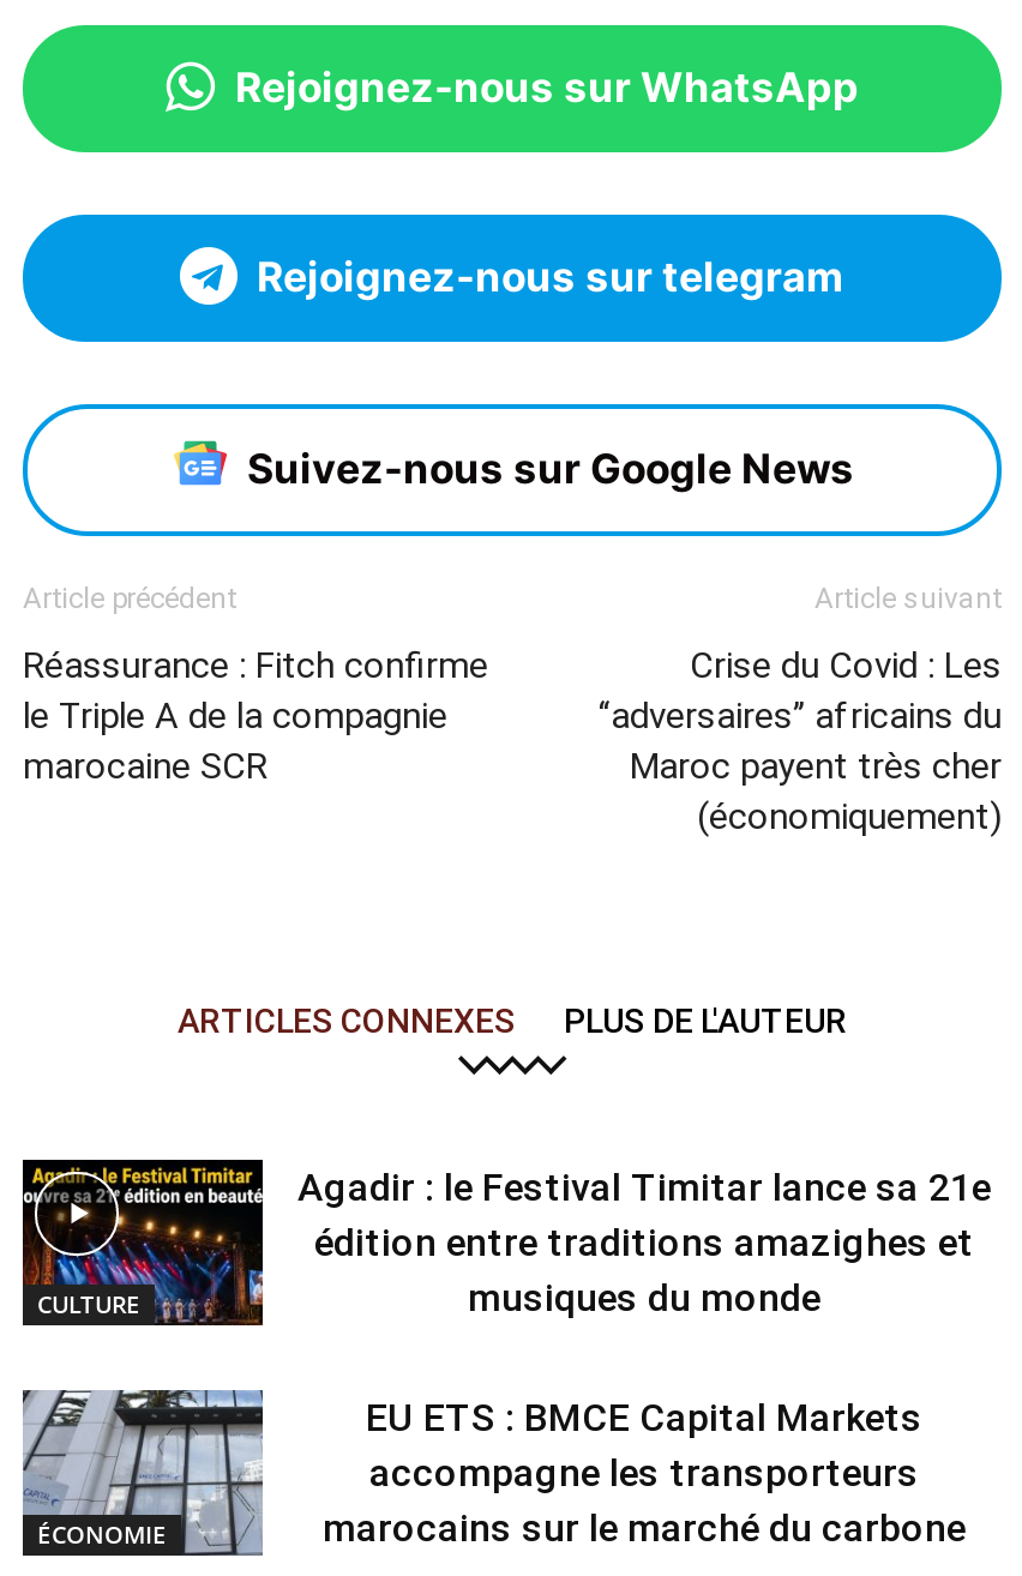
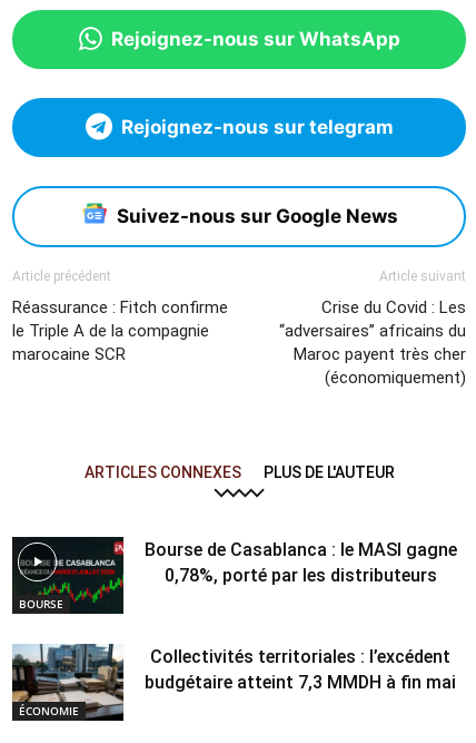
- [image]
- CULTURE
+ [image]
+ BOURSE

- Agadir : le Festival Timitar lance sa 21e
- édition entre traditions amazighes et
- musiques du monde
+ Bourse de Casablanca : le MASI gagne
+ 0,78%, porté par les distributeurs

- [image]
- EU ETS : BMCE Capital Markets
- accompagne les transporteurs
- marocains sur le marché du carbone
+ [image]
+ Collectivités territoriales : l’excédent
+ budgétaire atteint 7,3 MMDH à fin mai
